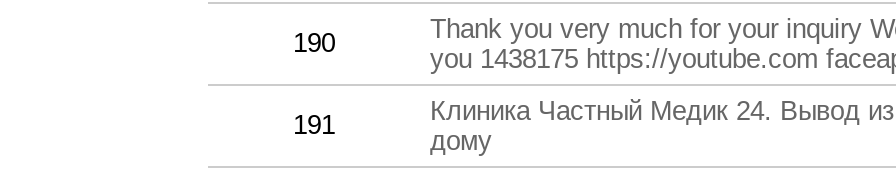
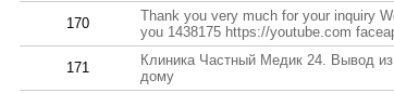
- 190
+ 170

- 191
+ 171
